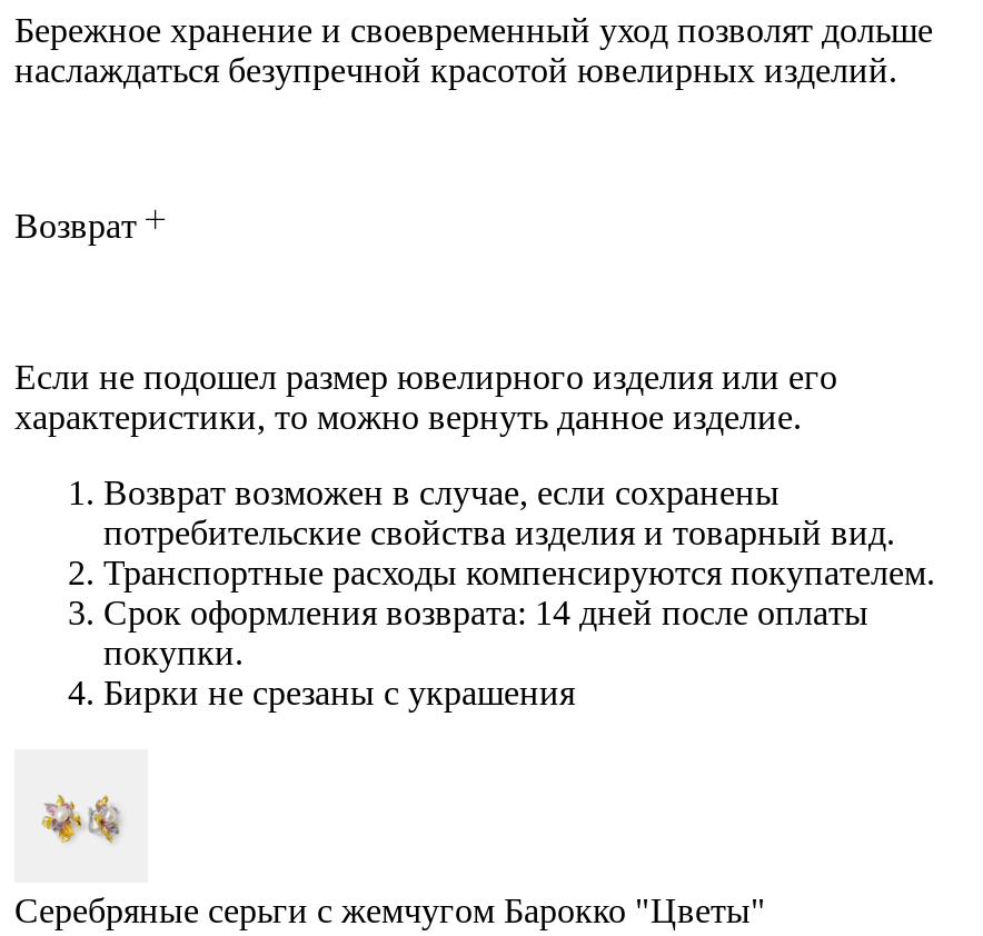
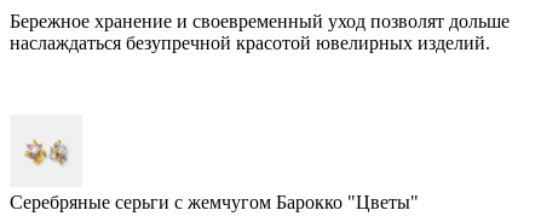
- Возврат

- Если не подошел размер ювелирного изделия или его
- характеристики, то можно вернуть данное изделие.
- Возврат возможен в случае, если сохранены
- потребительские свойства изделия и товарный вид.
- Транспортные расходы компенсируются покупателем.
- Срок оформления возврата: 14 дней после оплаты
- покупки.
- Бирки не срезаны с украшения
